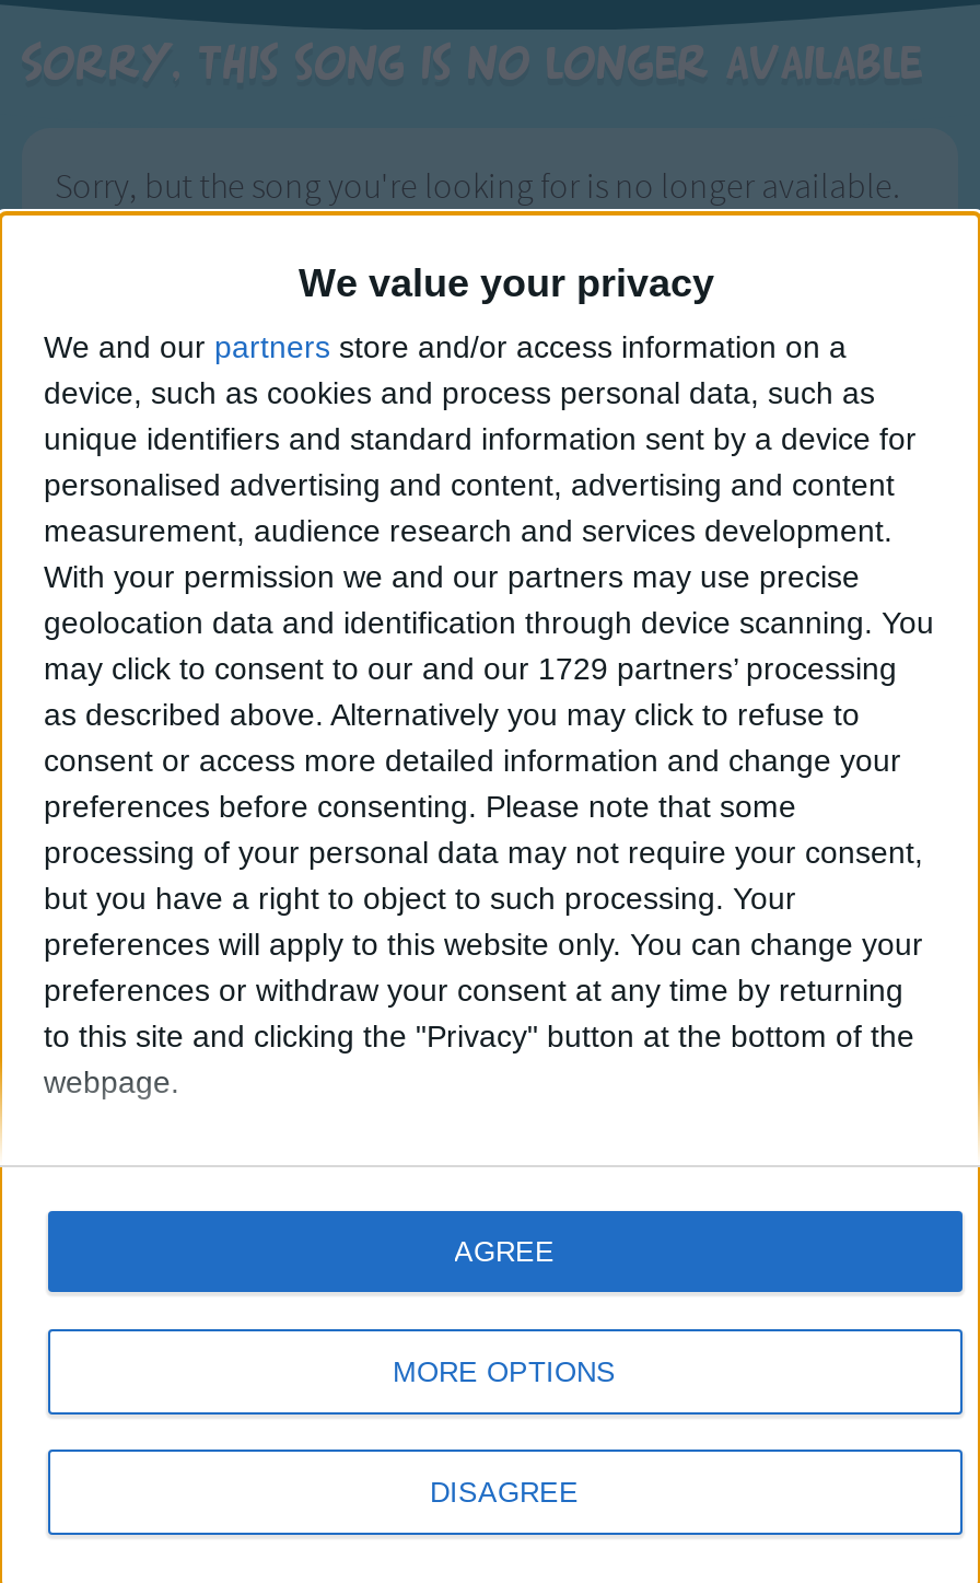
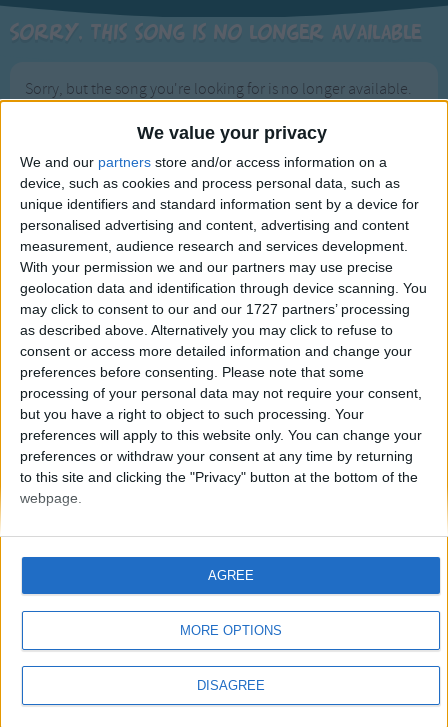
- may click to consent to our and our 1729 partners’ processing
+ may click to consent to our and our 1727 partners’ processing
